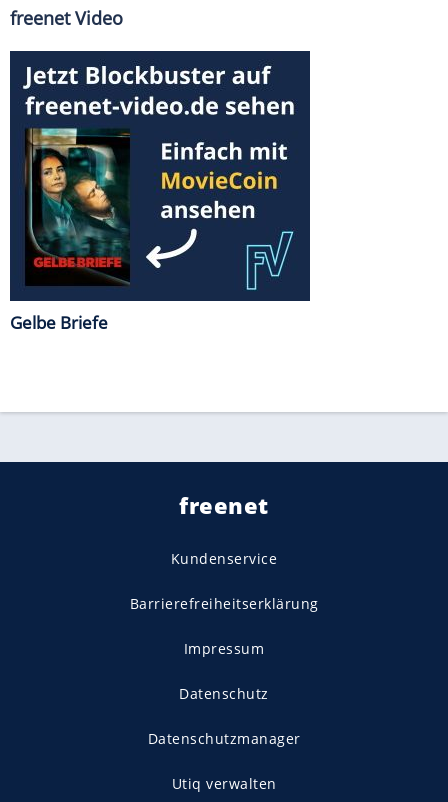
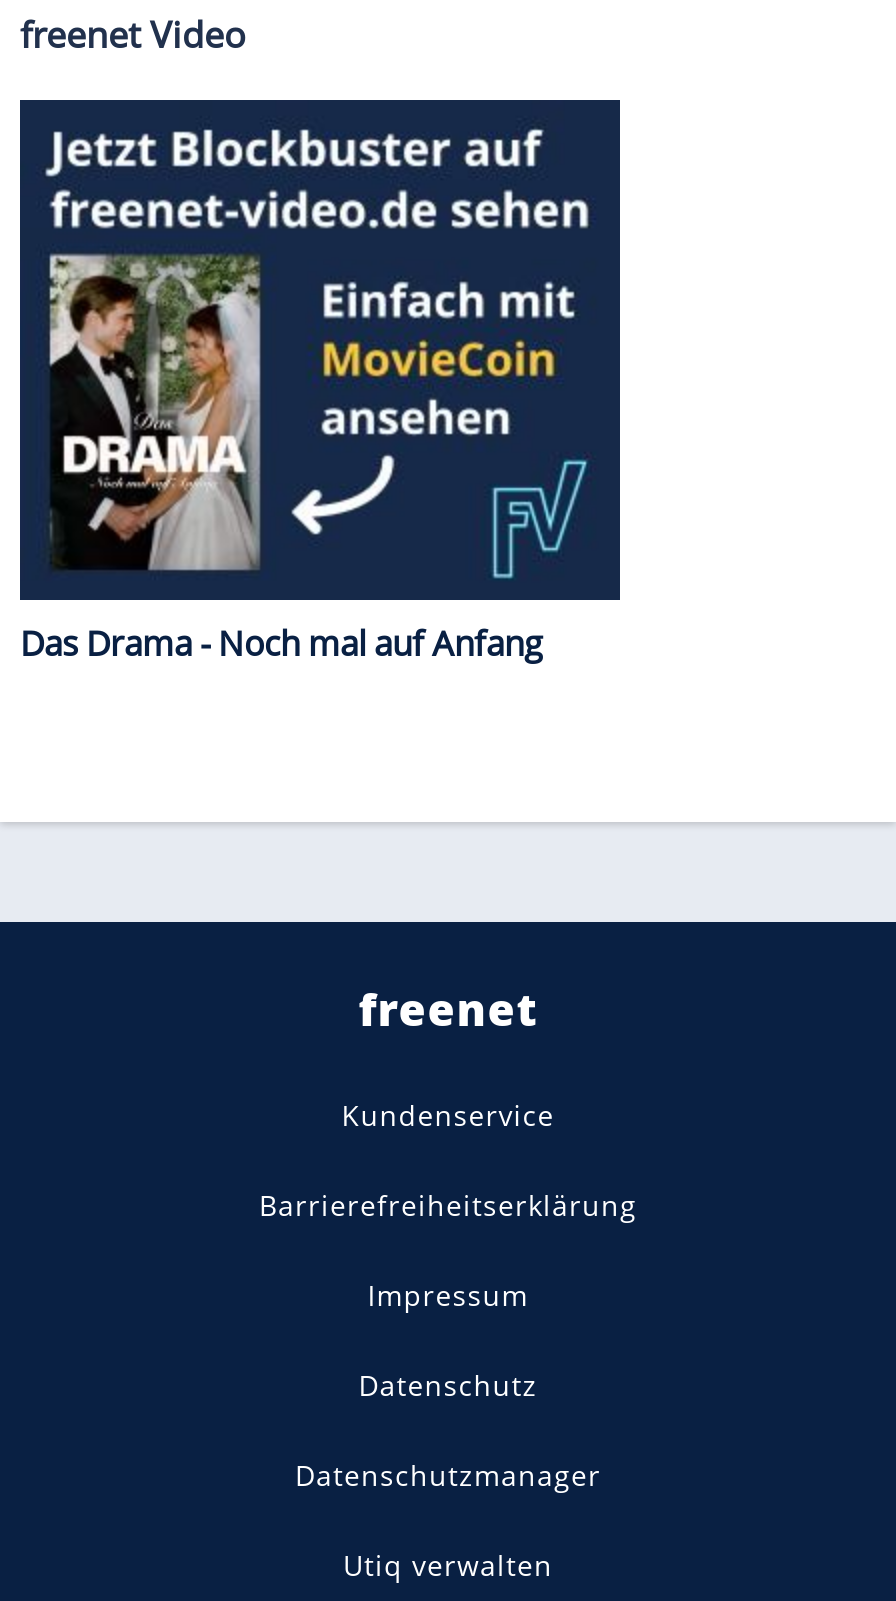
- [image]
- Gelbe Briefe
+ [image]
+ Das Drama - Noch mal auf Anfang
